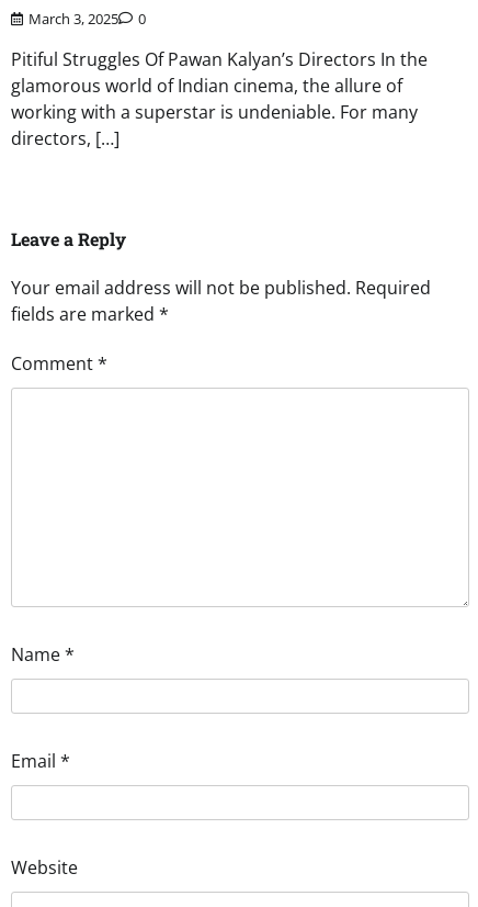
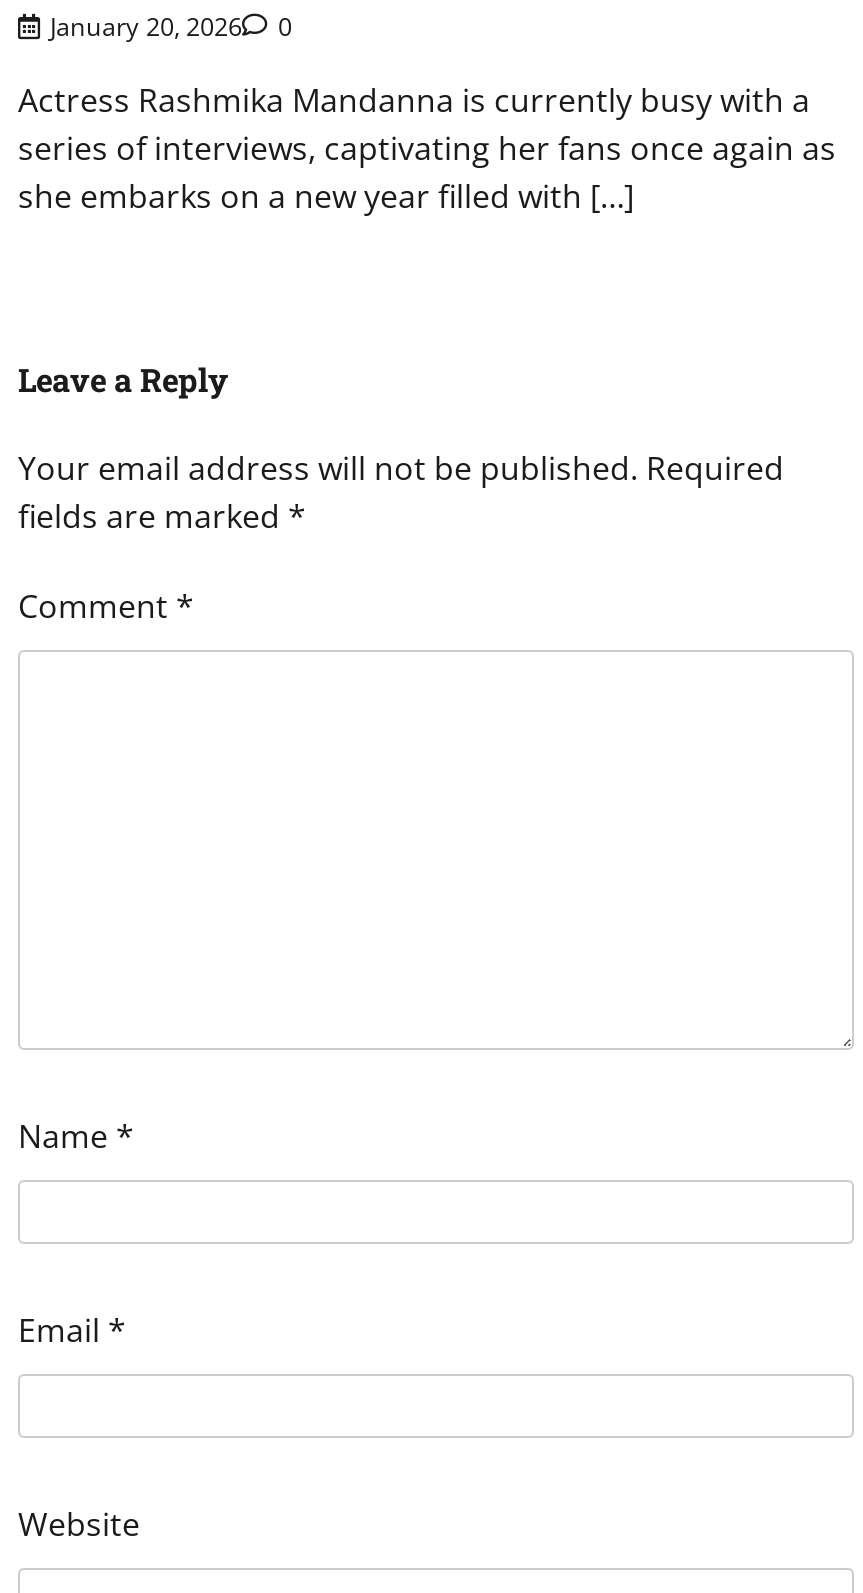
- March 3, 2025 0
+ January 20, 2026 0

- Pitiful Struggles Of Pawan Kalyan’s Directors In the
- glamorous world of Indian cinema, the allure of
- working with a superstar is undeniable. For many
- directors, […]
+ Actress Rashmika Mandanna is currently busy with a
+ series of interviews, captivating her fans once again as
+ she embarks on a new year filled with […]
